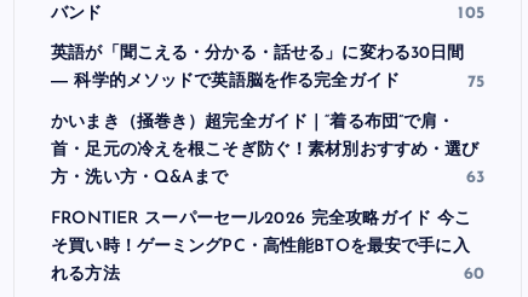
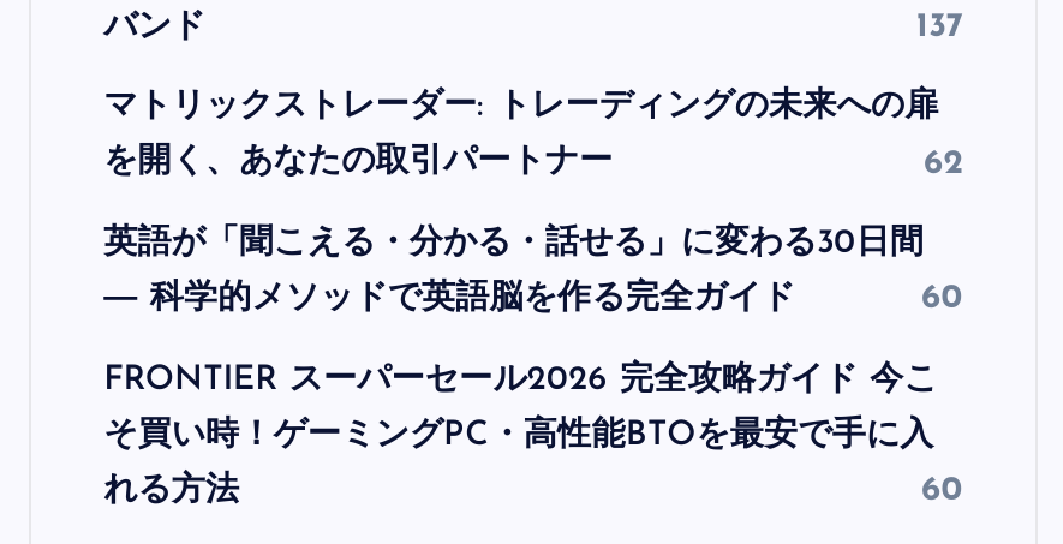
- 105
+ 137
+ マトリックストレーダー: トレーディングの未来への扉
+ を開く、あなたの取引パートナー
+ 62

moved down: 英語が「聞こえる・分かる・話せる」に変わる30日間 | ― 科学的メソッドで英語脳を作る完全ガイド

- 75
- かいまき（掻巻き）超完全ガイド｜“着る布団”で肩・
- 首・足元の冷えを根こそぎ防ぐ！素材別おすすめ・選び
- 方・洗い方・Q&Aまで
- 63
+ 60
